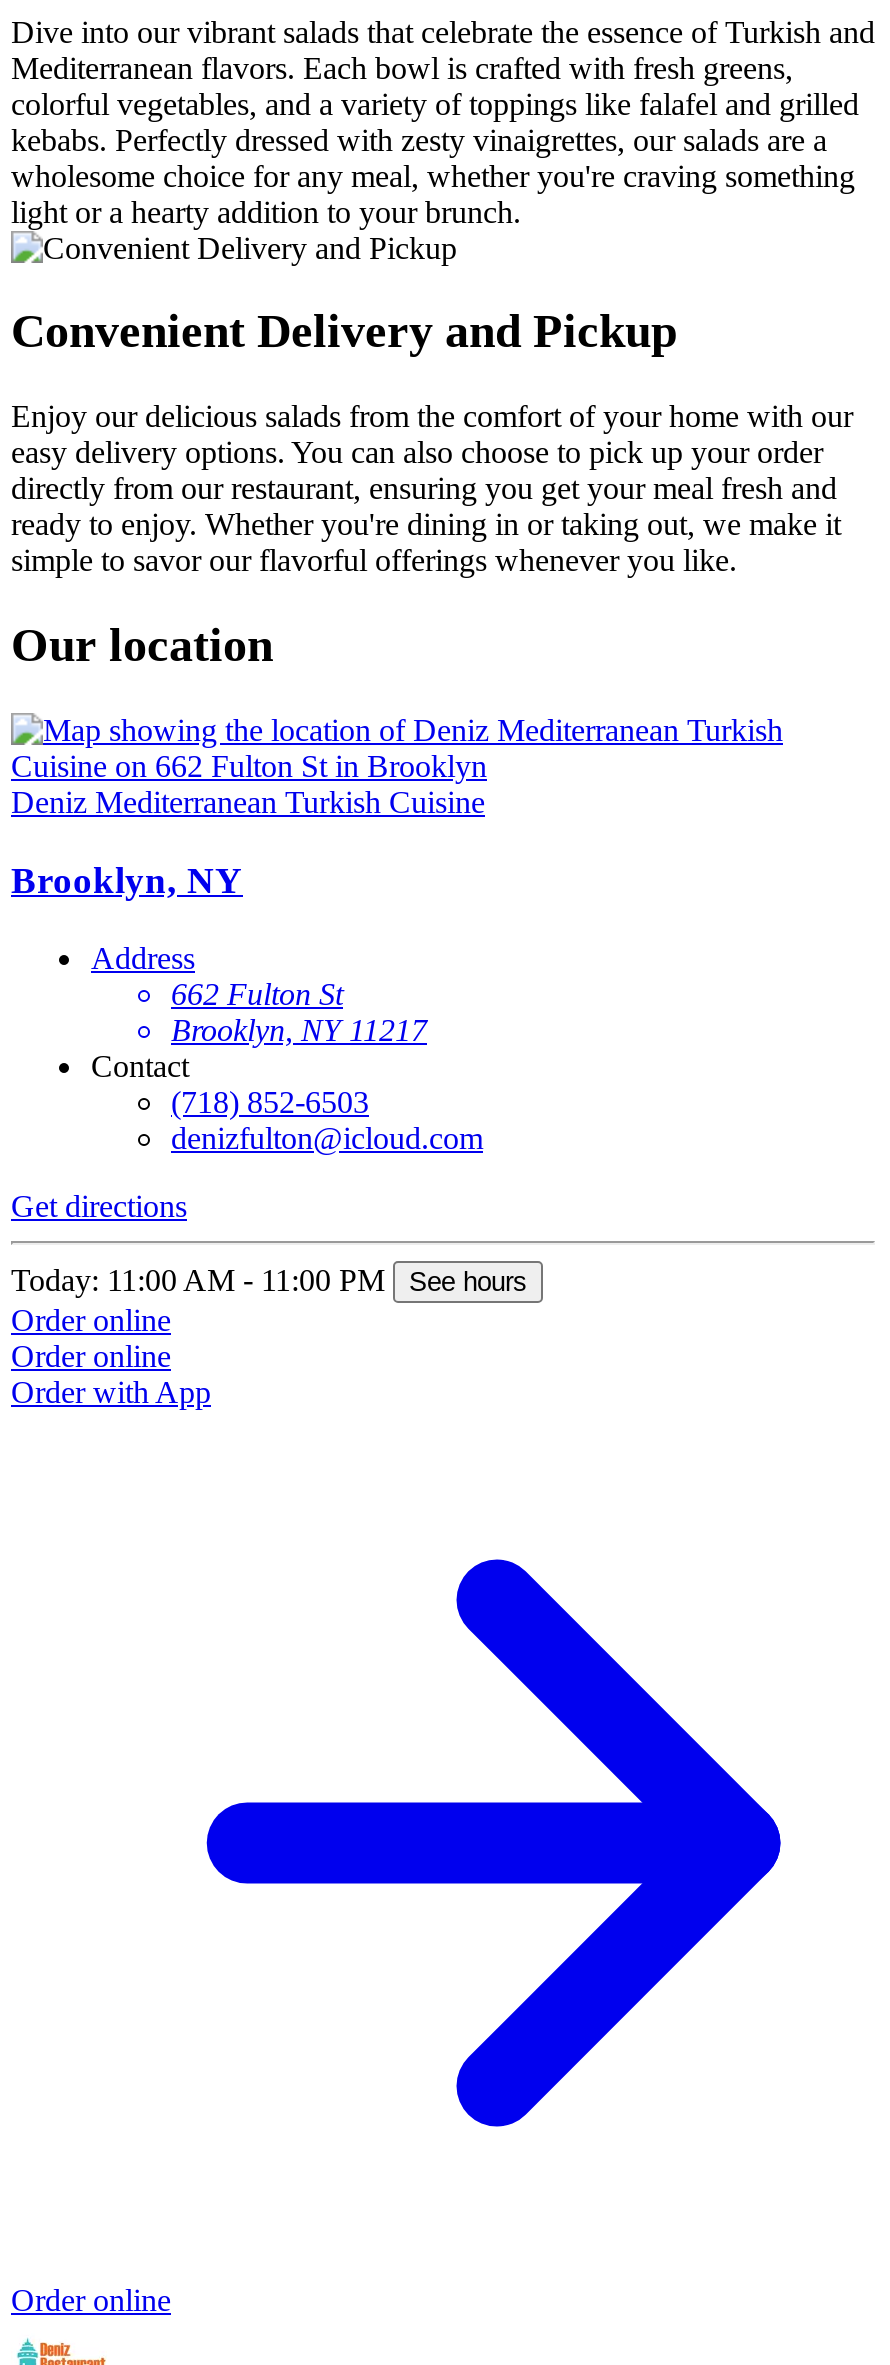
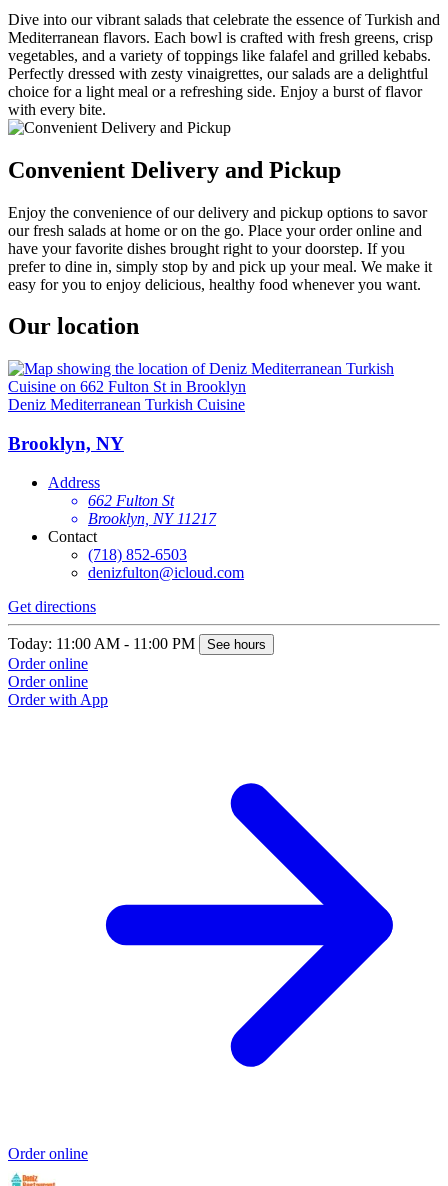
- Mediterranean flavors. Each bowl is crafted with fresh greens,
- colorful vegetables, and a variety of toppings like falafel and grilled
- kebabs. Perfectly dressed with zesty vinaigrettes, our salads are a
- wholesome choice for any meal, whether you're craving something
- light or a hearty addition to your brunch.
+ Mediterranean flavors. Each bowl is crafted with fresh greens, crisp
+ vegetables, and a variety of toppings like falafel and grilled kebabs.
+ Perfectly dressed with zesty vinaigrettes, our salads are a delightful
+ choice for a light meal or a refreshing side. Enjoy a burst of flavor
+ with every bite.

- Enjoy our delicious salads from the comfort of your home with our
- easy delivery options. You can also choose to pick up your order
- directly from our restaurant, ensuring you get your meal fresh and
- ready to enjoy. Whether you're dining in or taking out, we make it
- simple to savor our flavorful offerings whenever you like.
+ Enjoy the convenience of our delivery and pickup options to savor
+ our fresh salads at home or on the go. Place your order online and
+ have your favorite dishes brought right to your doorstep. If you
+ prefer to dine in, simply stop by and pick up your meal. We make it
+ easy for you to enjoy delicious, healthy food whenever you want.
